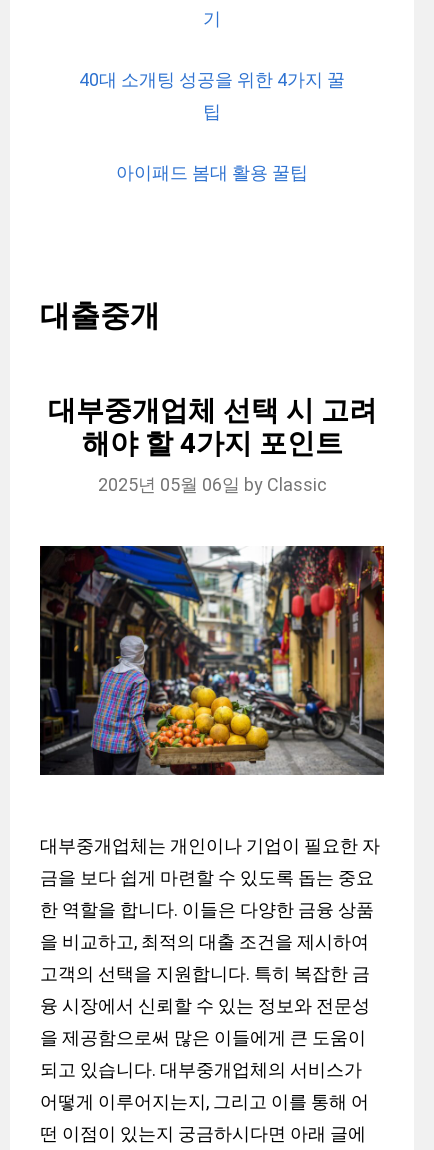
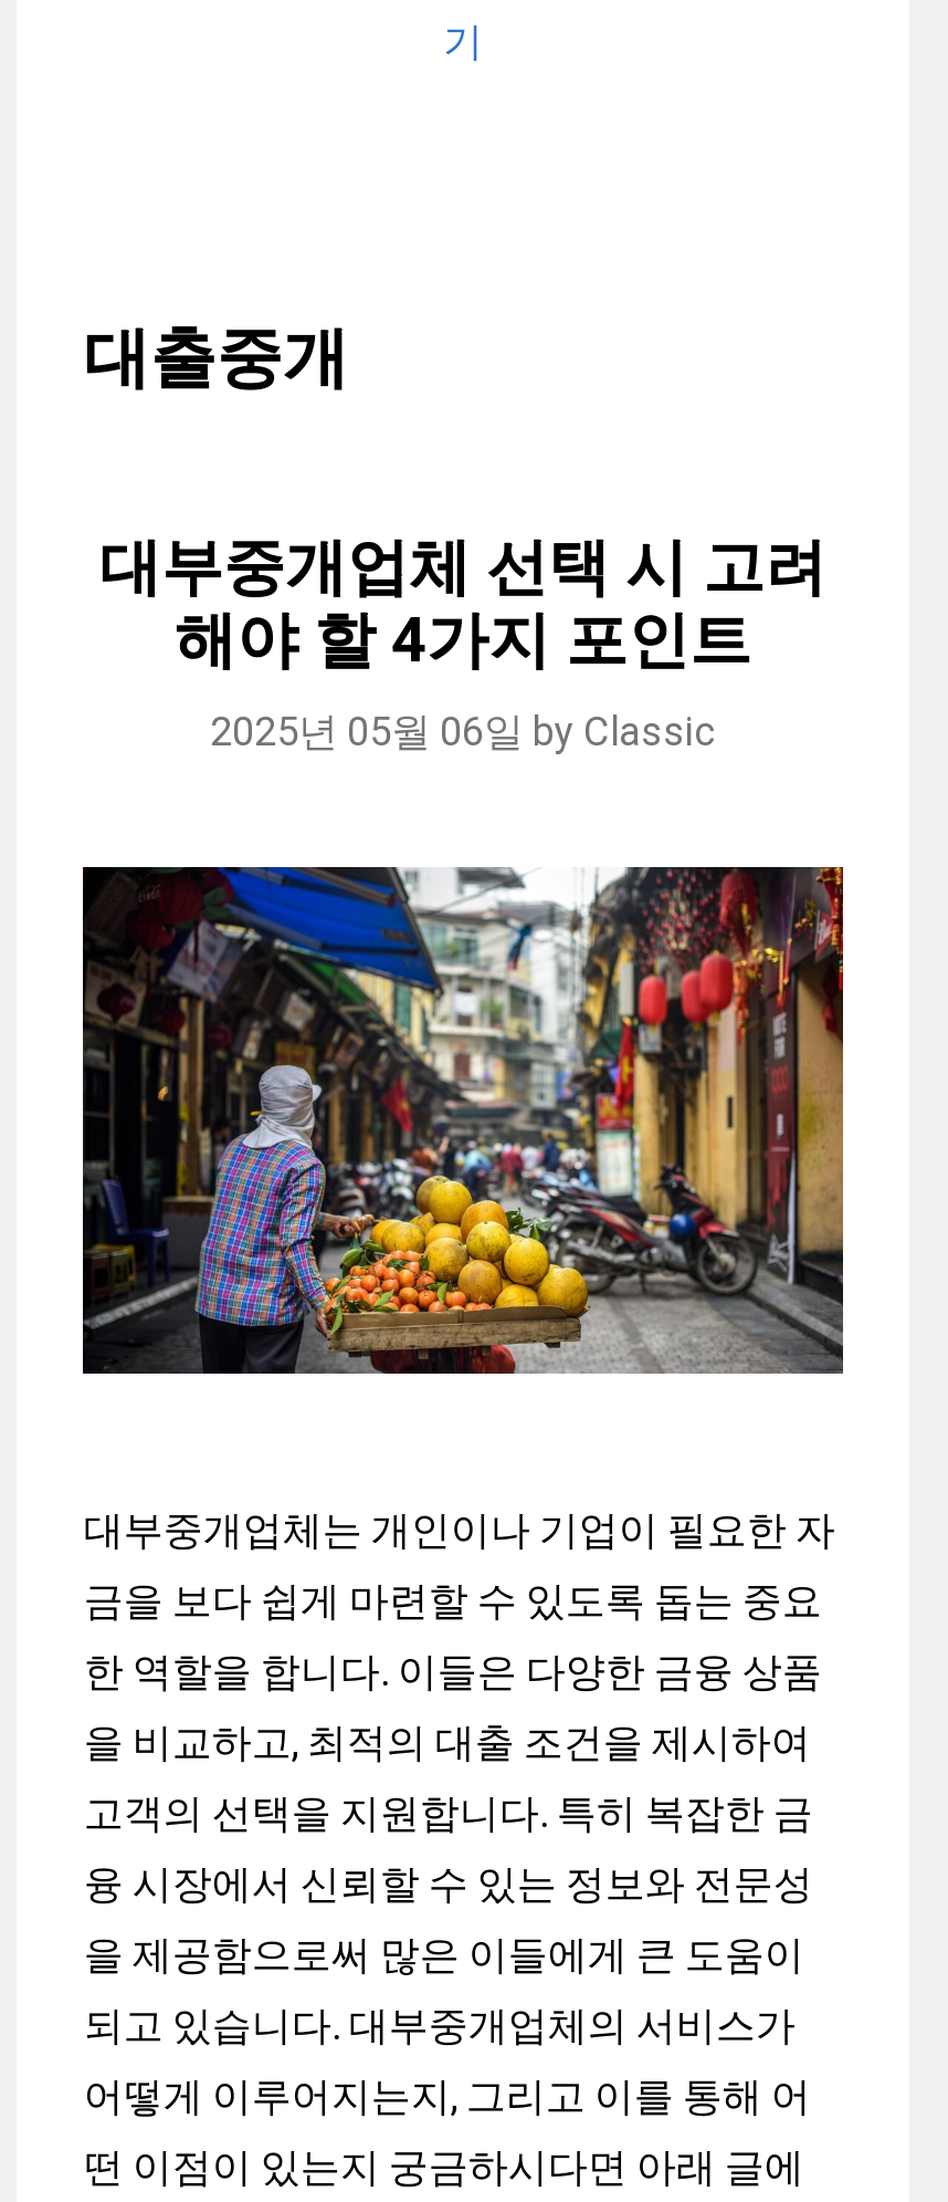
- 40대 소개팅 성공을 위한 4가지 꿀
- 팁
- 아이패드 봄대 활용 꿀팁
